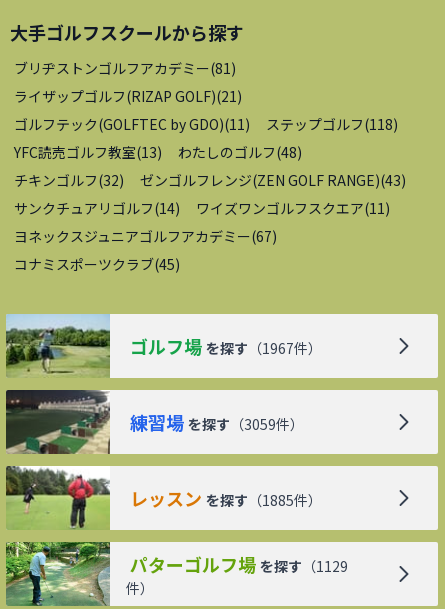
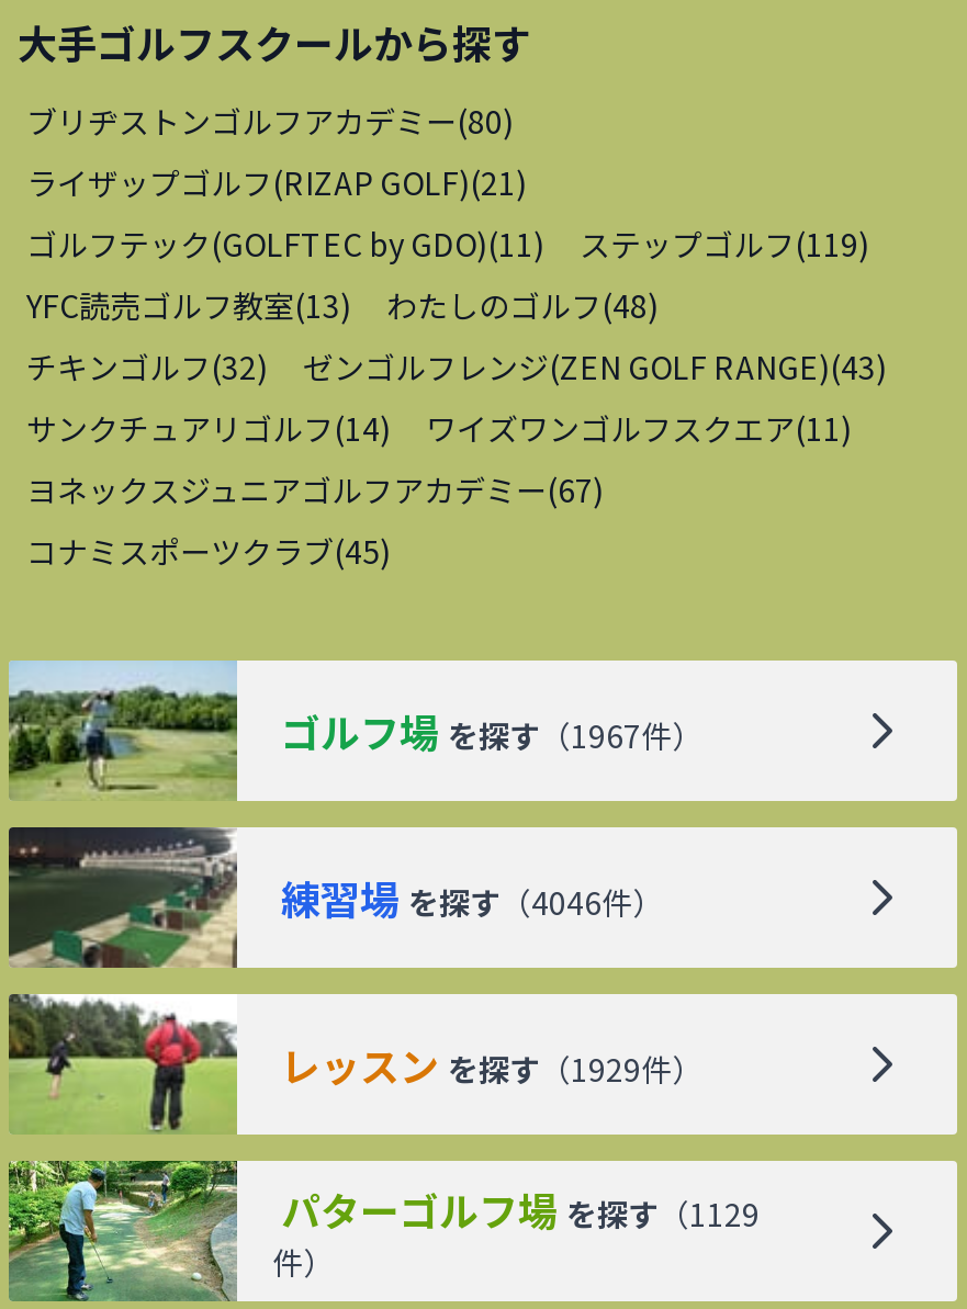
- ブリヂストンゴルフアカデミー(81)
+ ブリヂストンゴルフアカデミー(80)

- ステップゴルフ(118)
+ ステップゴルフ(119)

- 練習場 を探す（3059件）
+ 練習場 を探す（4046件）

- レッスン を探す（1885件）
+ レッスン を探す（1929件）
